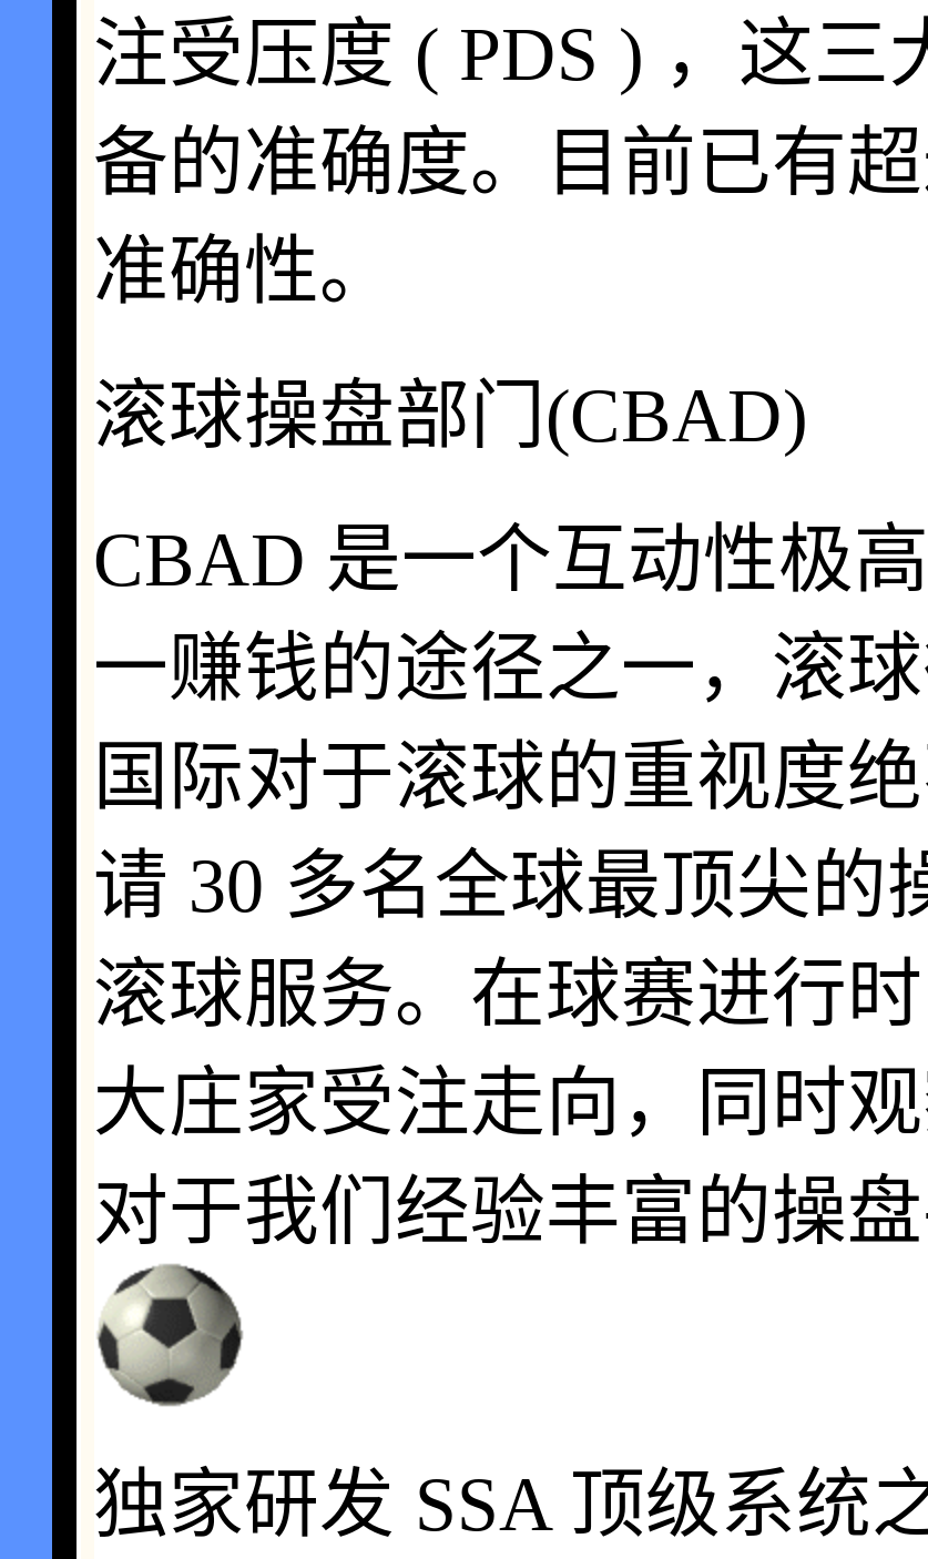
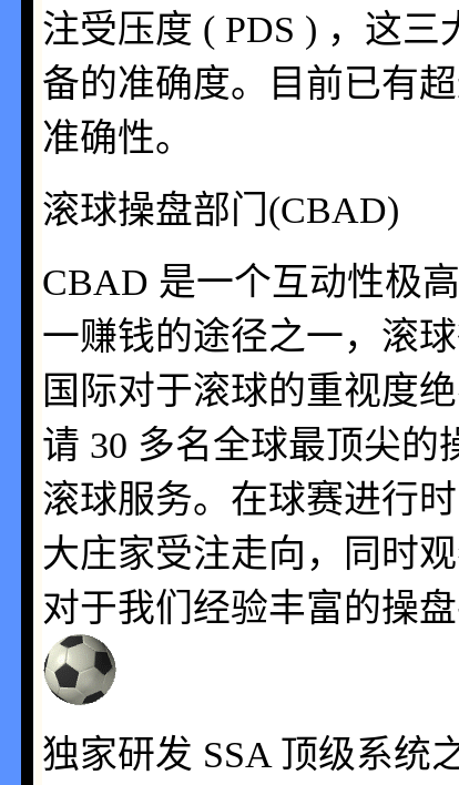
- [image]
+ [image]
